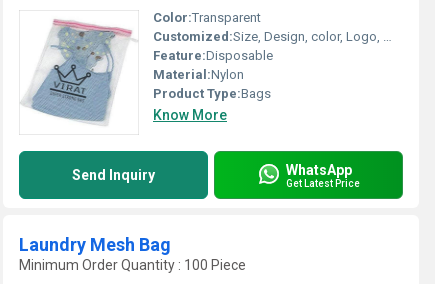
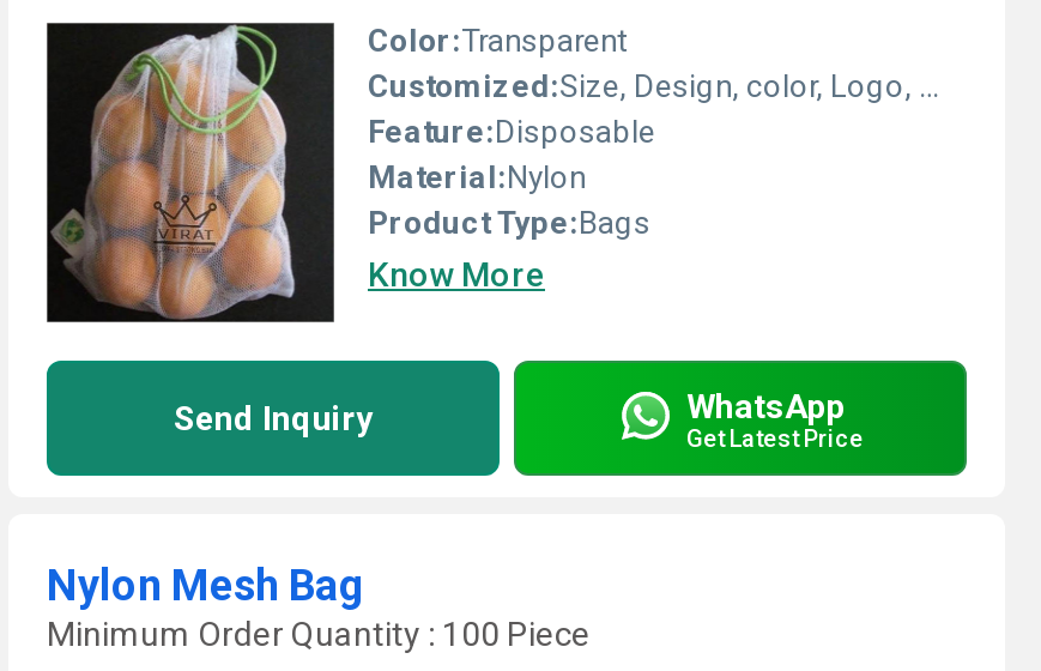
- [image]
+ [image]

- Laundry Mesh Bag
+ Nylon Mesh Bag
